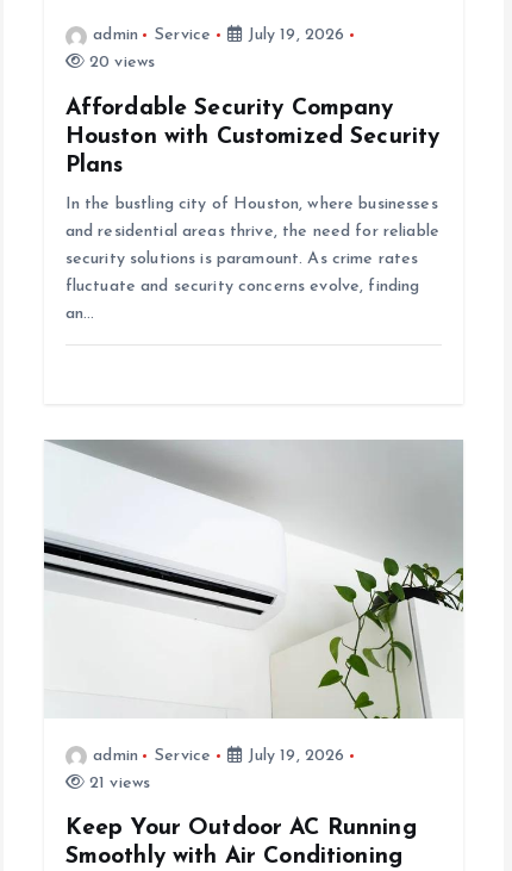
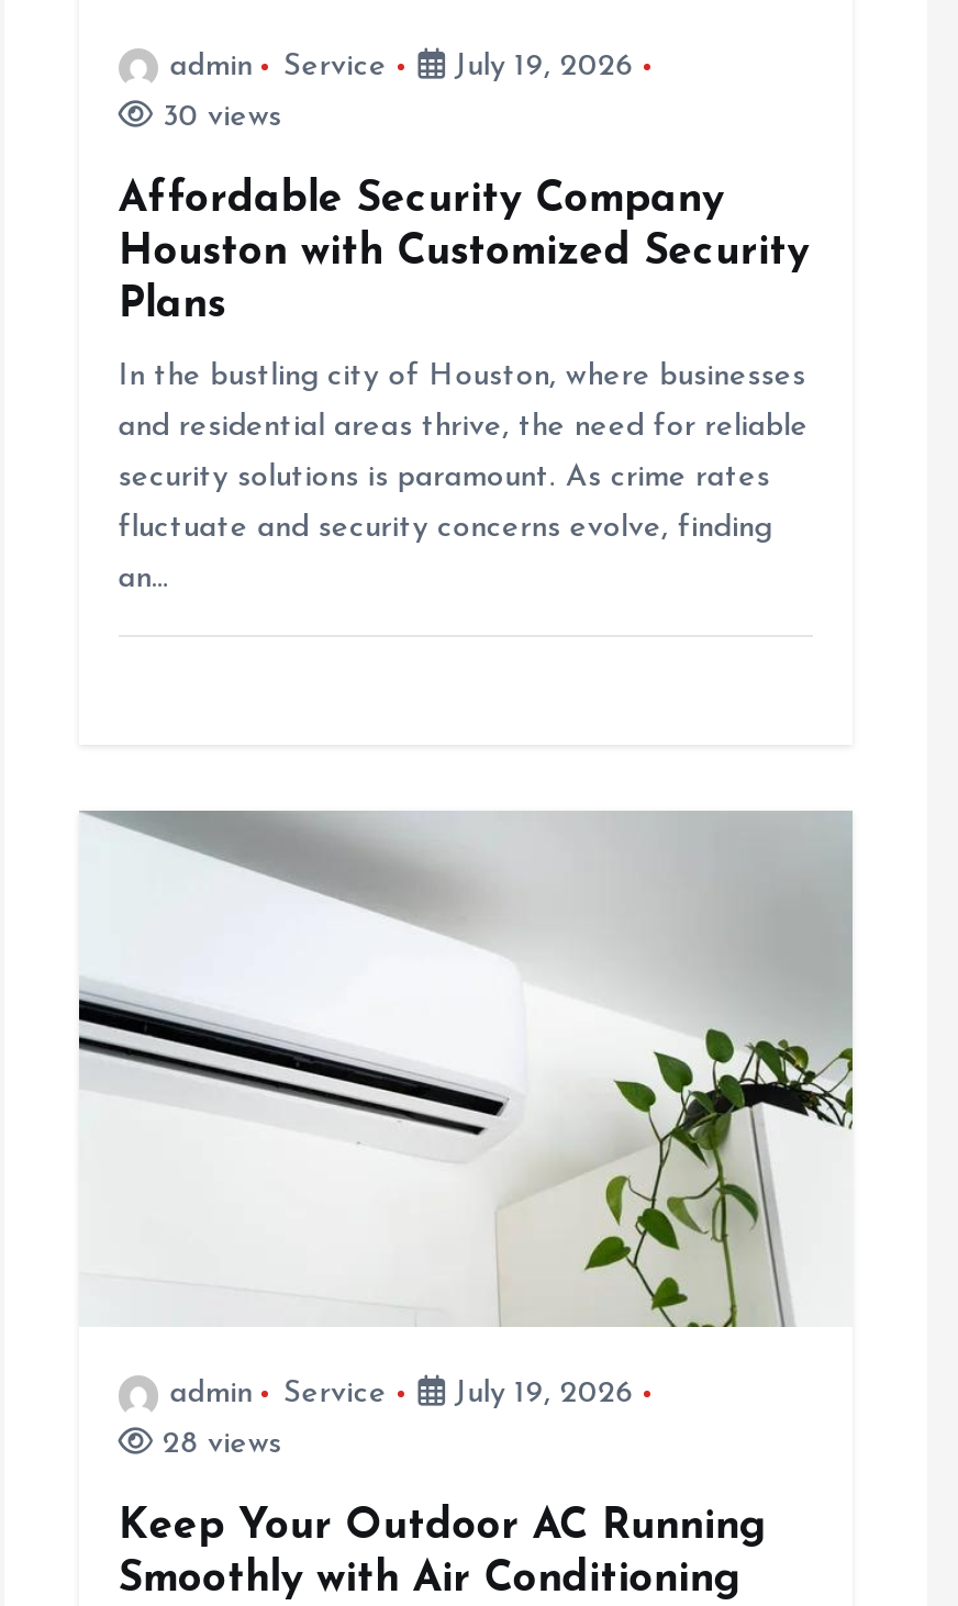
- 20 views
+ 30 views

- 21 views
+ 28 views
